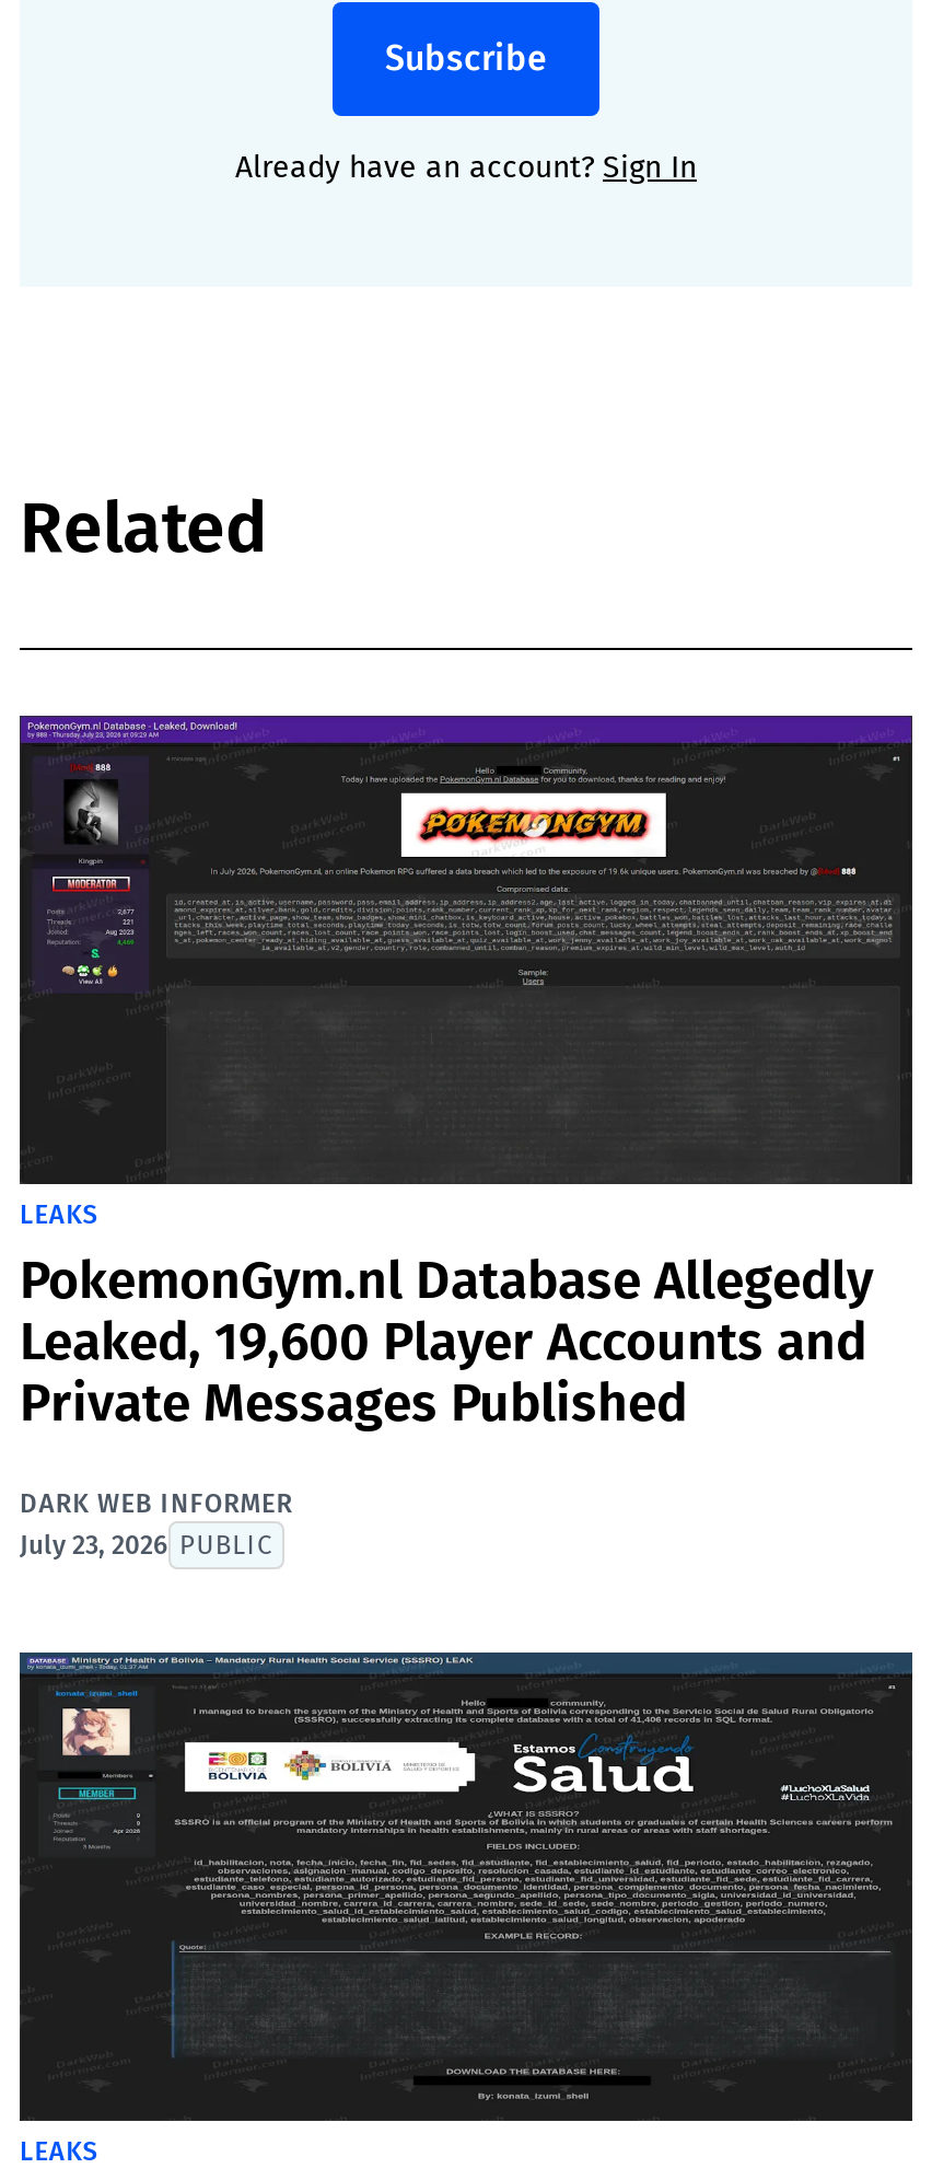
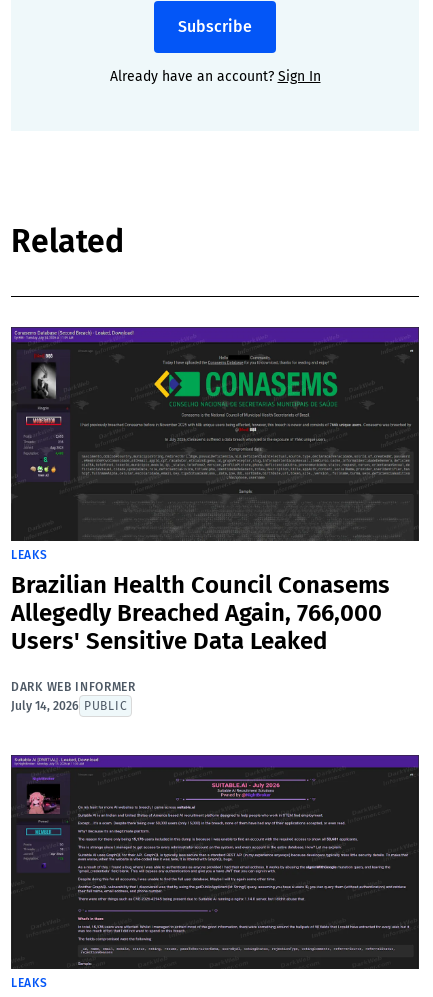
- [image]
+ [image]

- PokemonGym.nl Database Allegedly
- Leaked, 19,600 Player Accounts and
- Private Messages Published
+ Brazilian Health Council Conasems
+ Allegedly Breached Again, 766,000
+ Users' Sensitive Data Leaked

- July 23, 2026 PUBLIC
+ July 14, 2026 PUBLIC

- [image]
+ [image]
